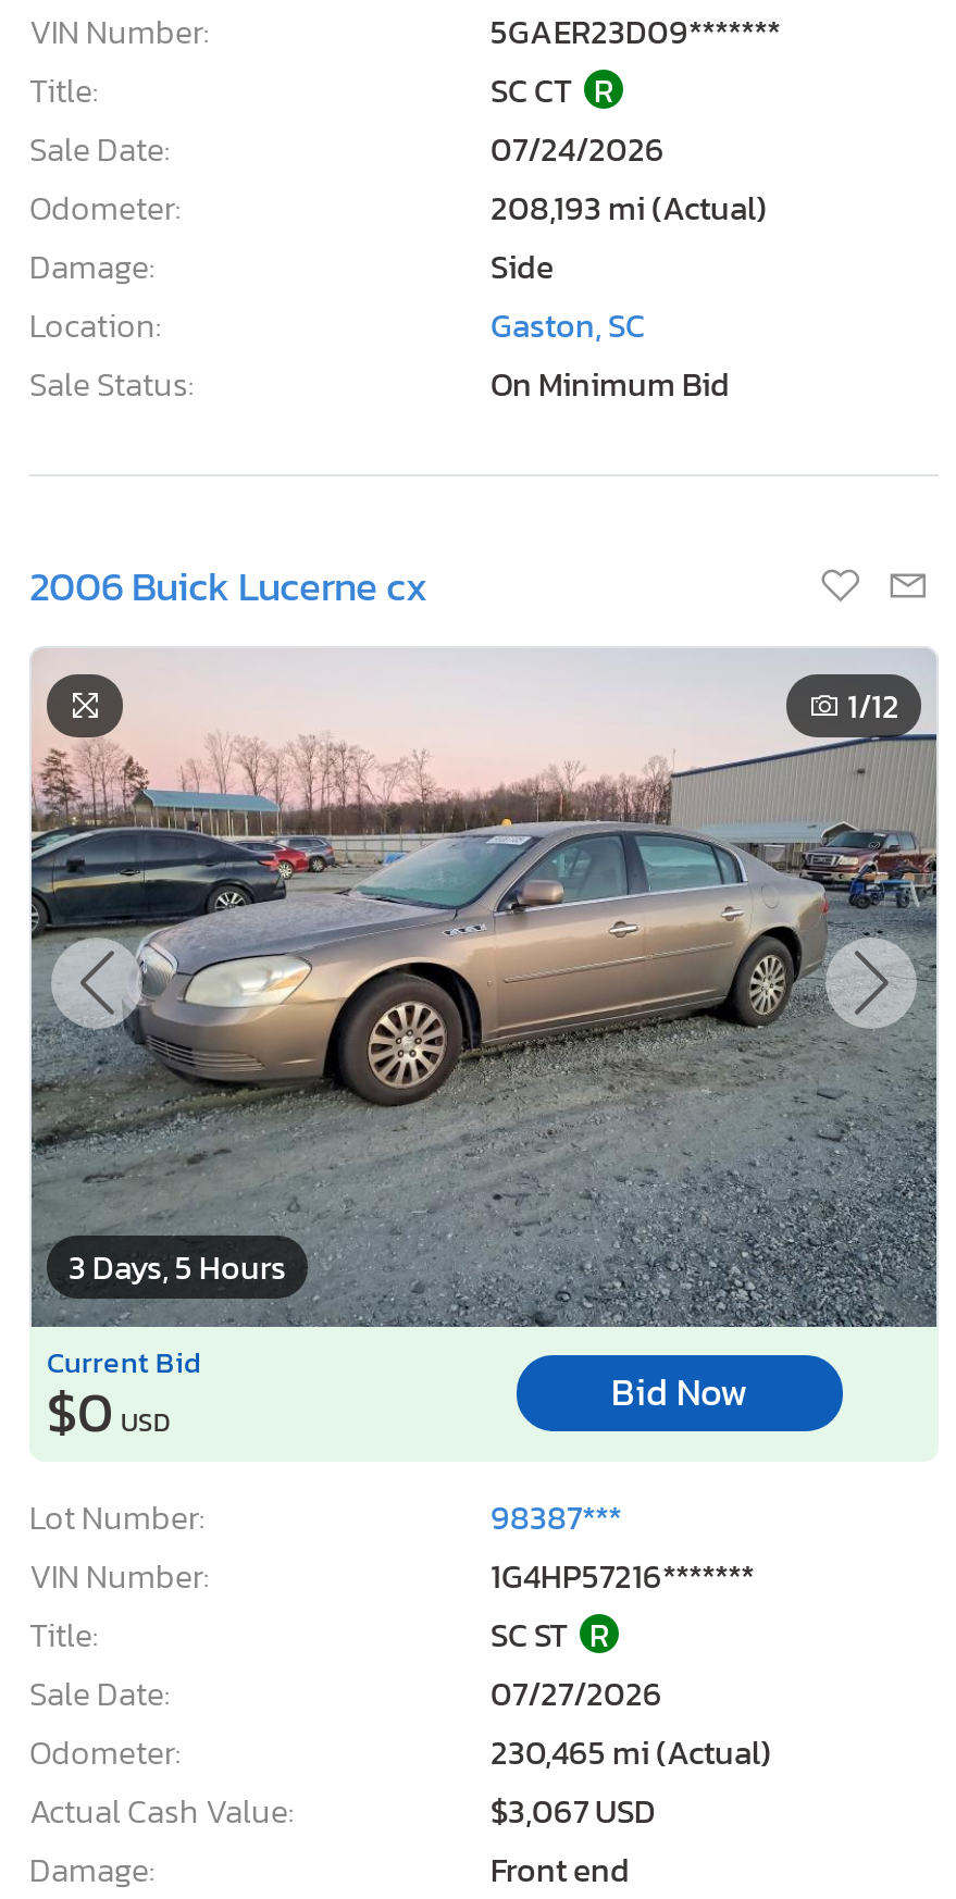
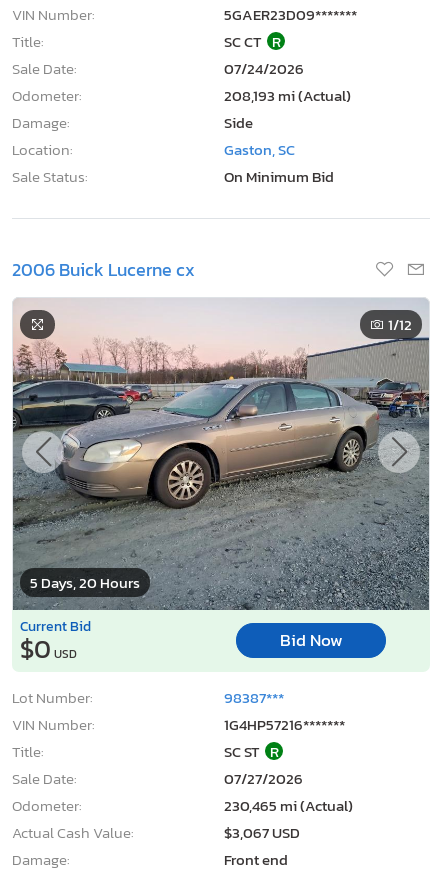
- 3 Days, 5 Hours
+ 5 Days, 20 Hours
